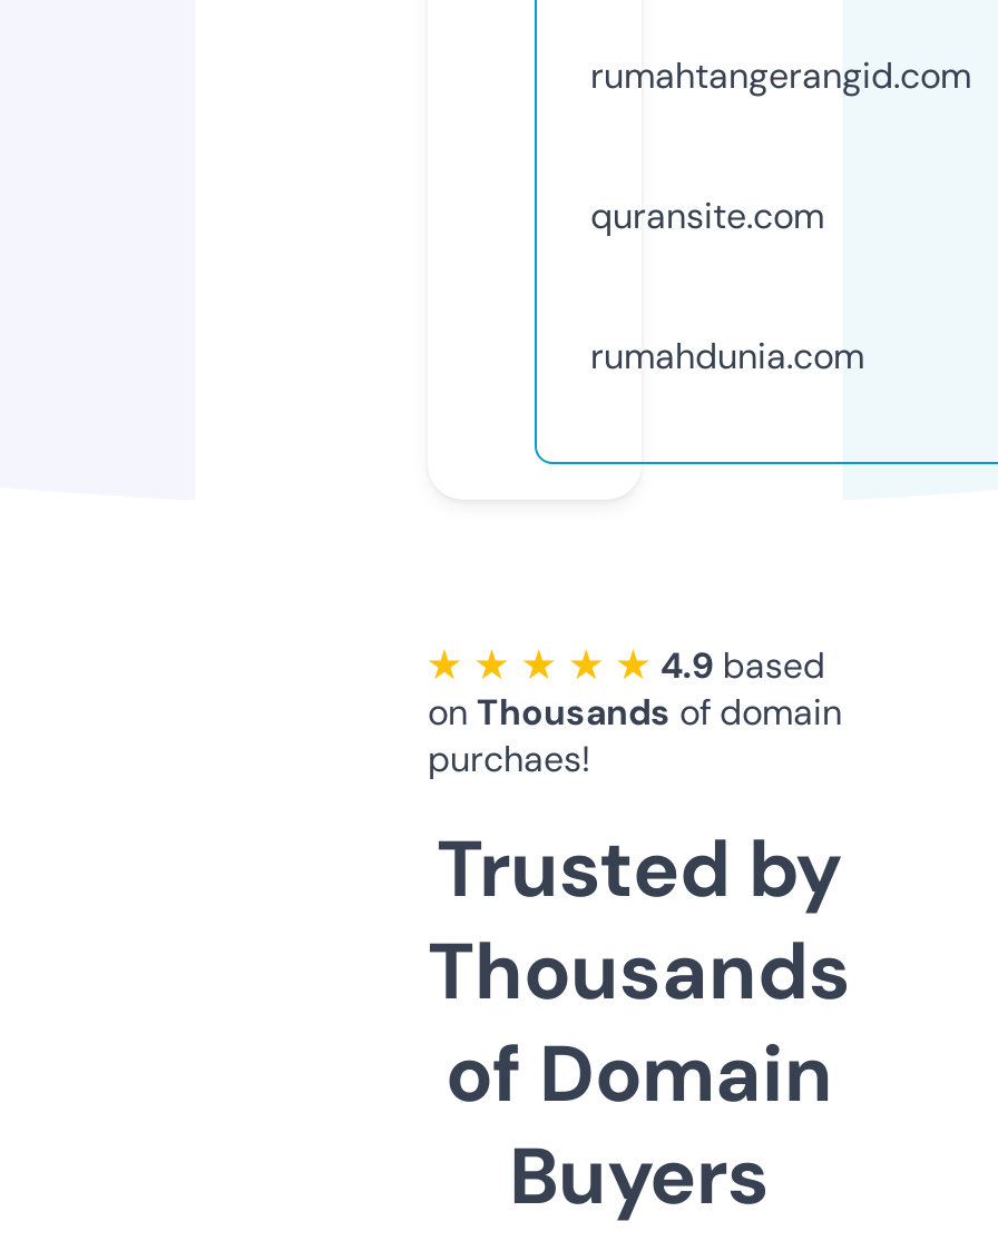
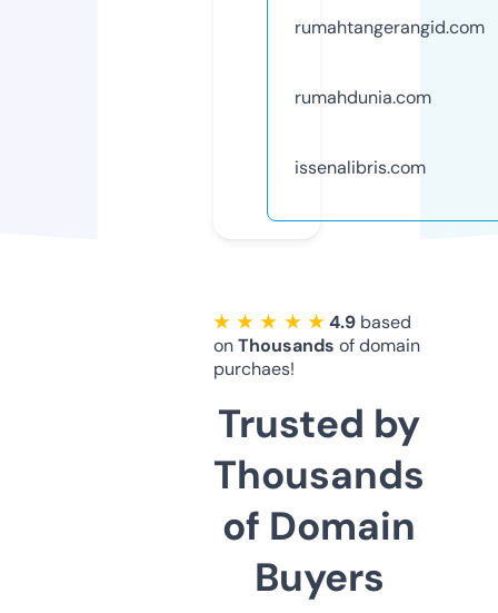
- quransite.com

moved up: rumahdunia.com

+ issenalibris.com
